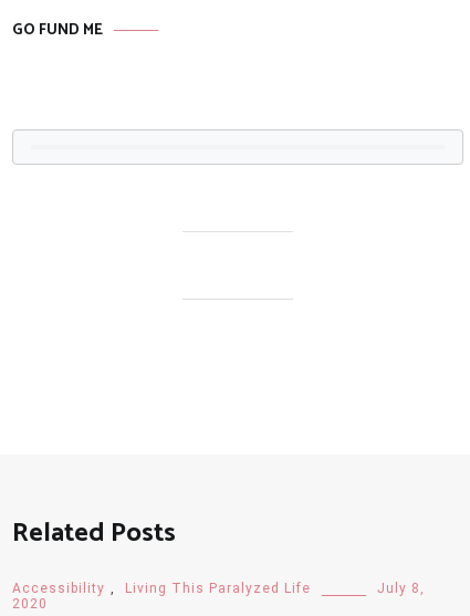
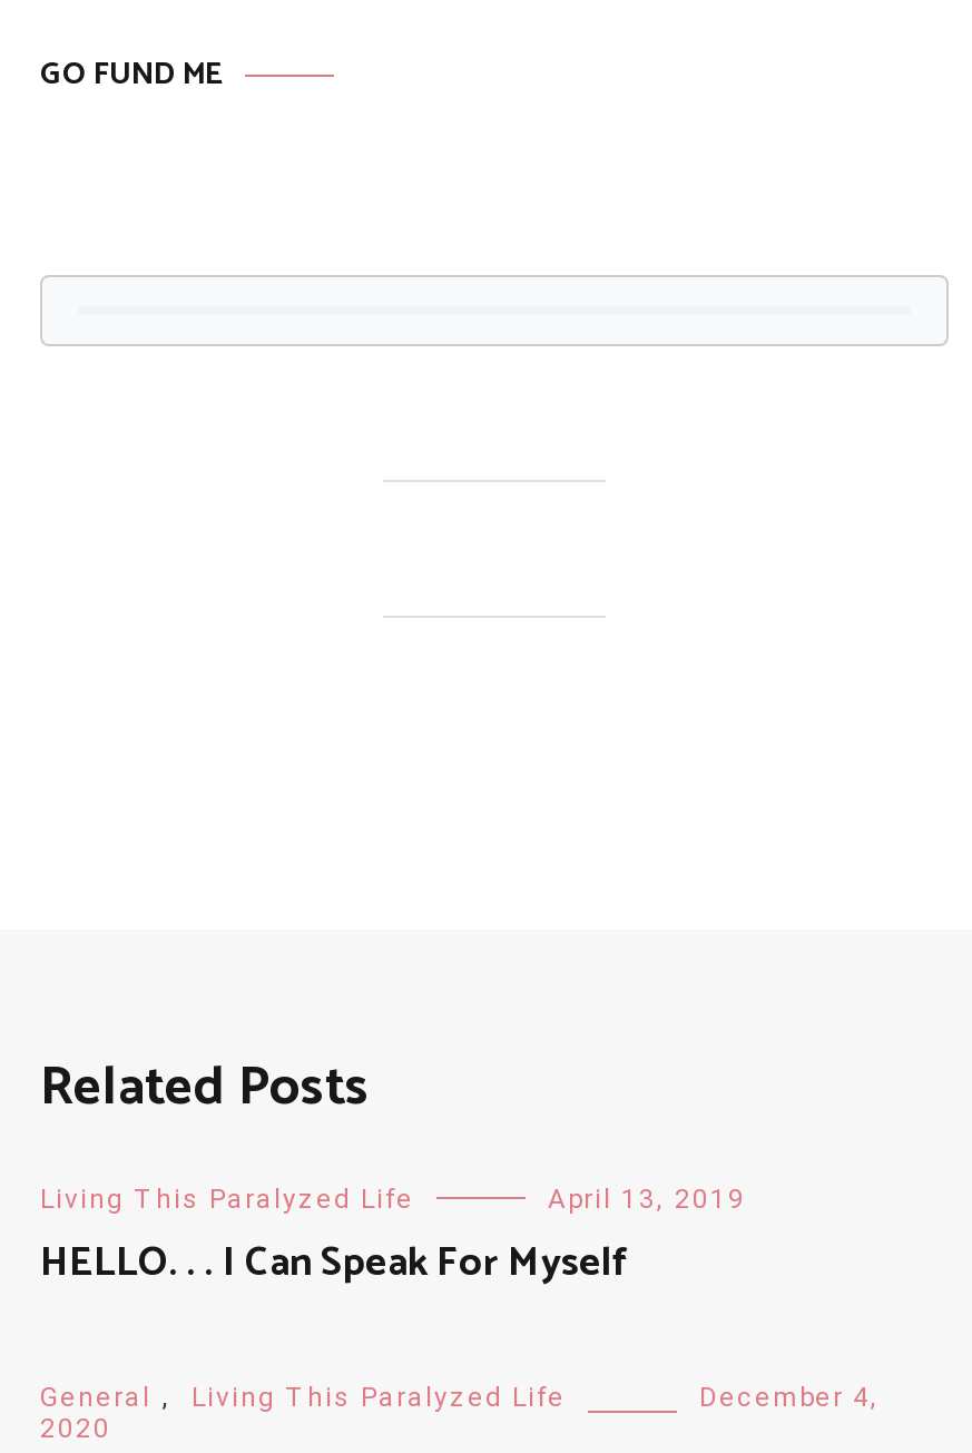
- Accessibility , Living This Paralyzed Life
- July 8,
+ Living This Paralyzed Life
+ April 13, 2019
+ HELLO. . . I Can Speak For Myself
+ General , Living This Paralyzed Life
+ December 4,
